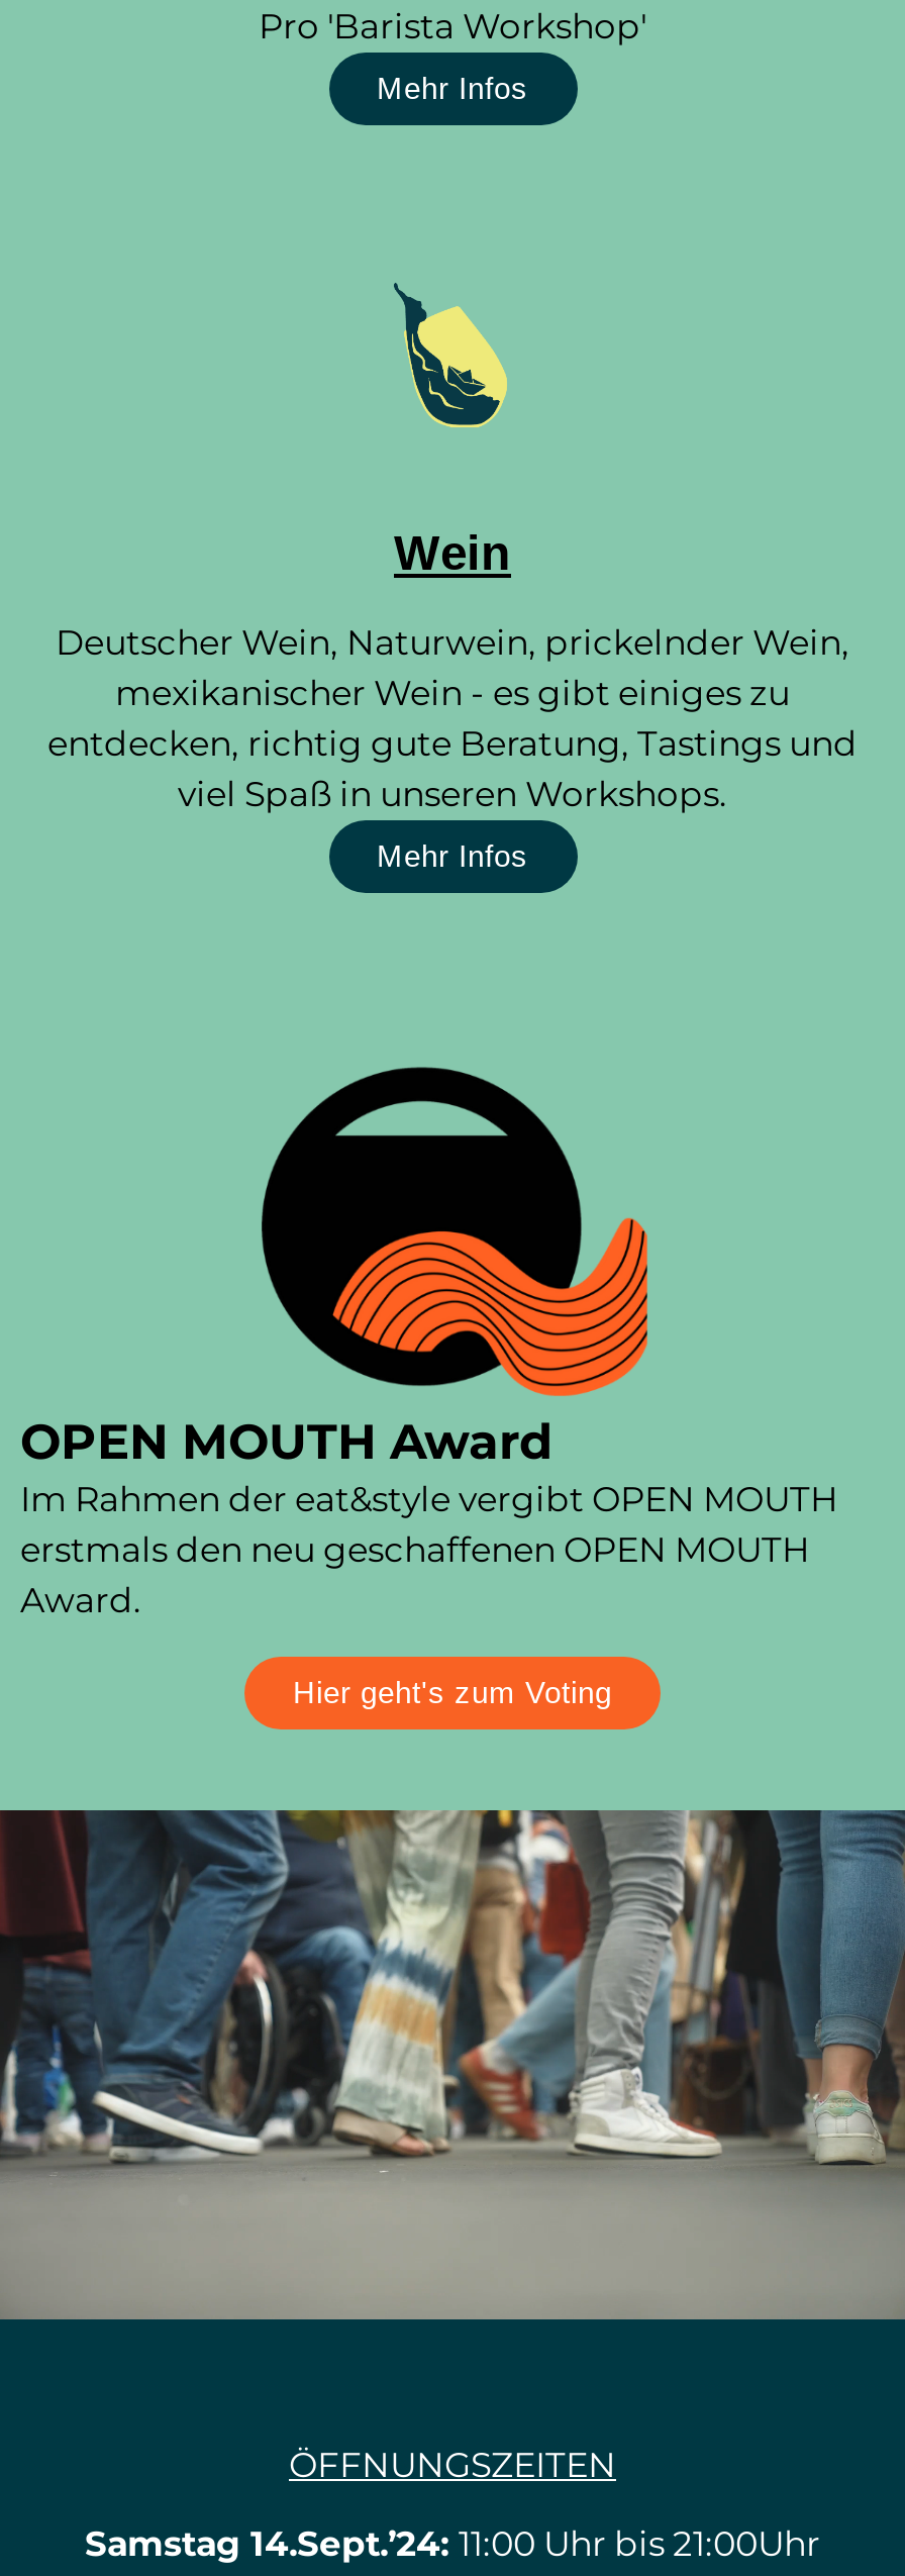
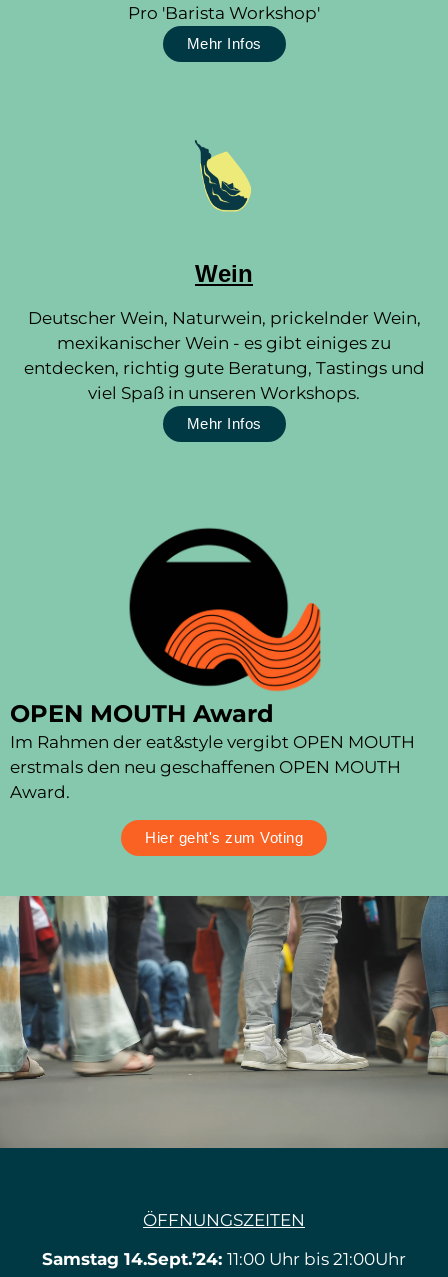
- [image]
+ [image]
